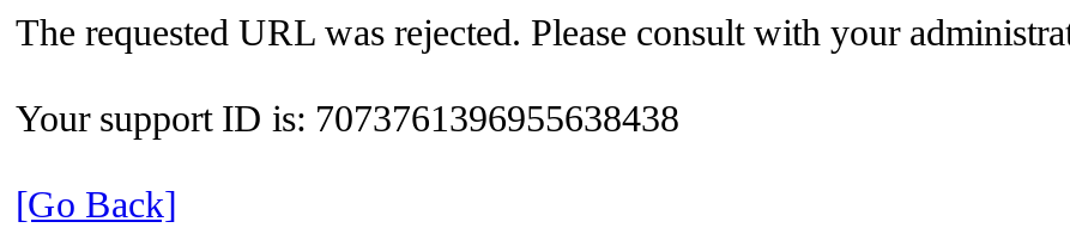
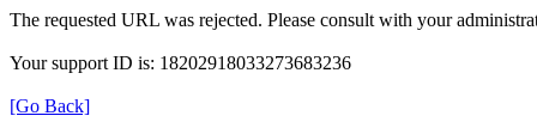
- Your support ID is: 7073761396955638438
+ Your support ID is: 18202918033273683236
